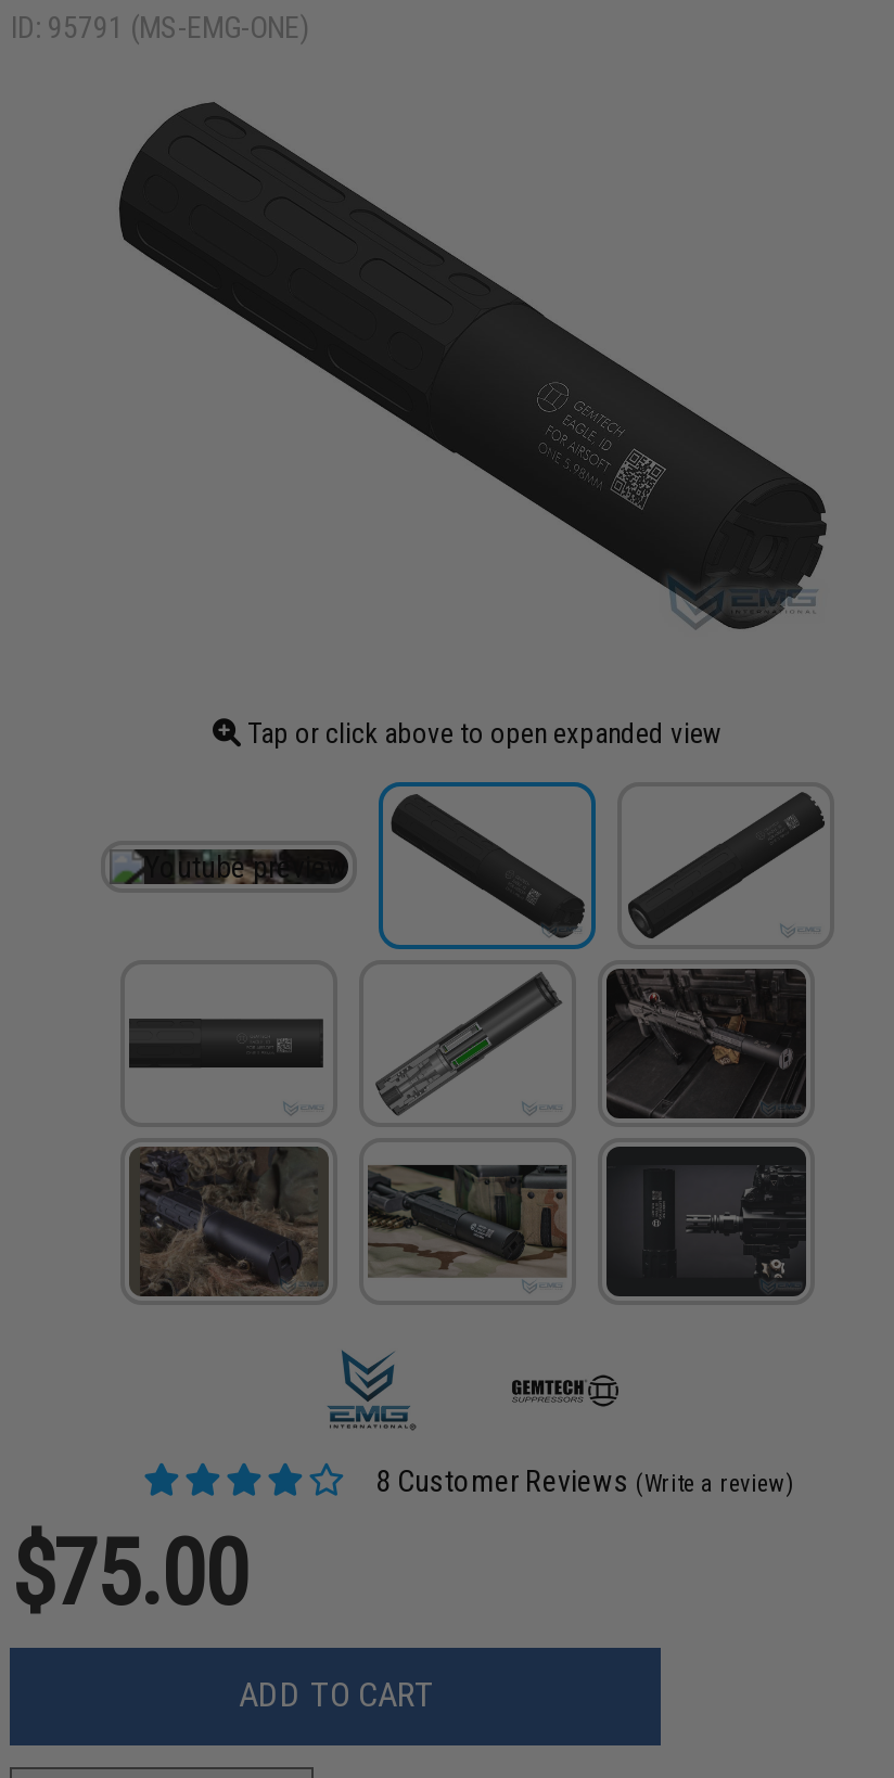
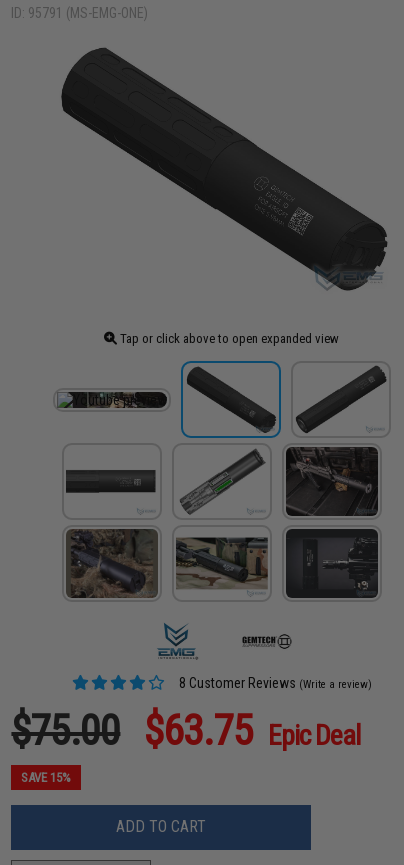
- $75.00
+ $75.00 $63.75 Epic Deal
+ SAVE 15%
